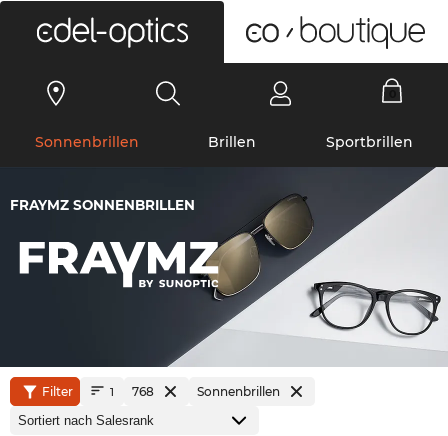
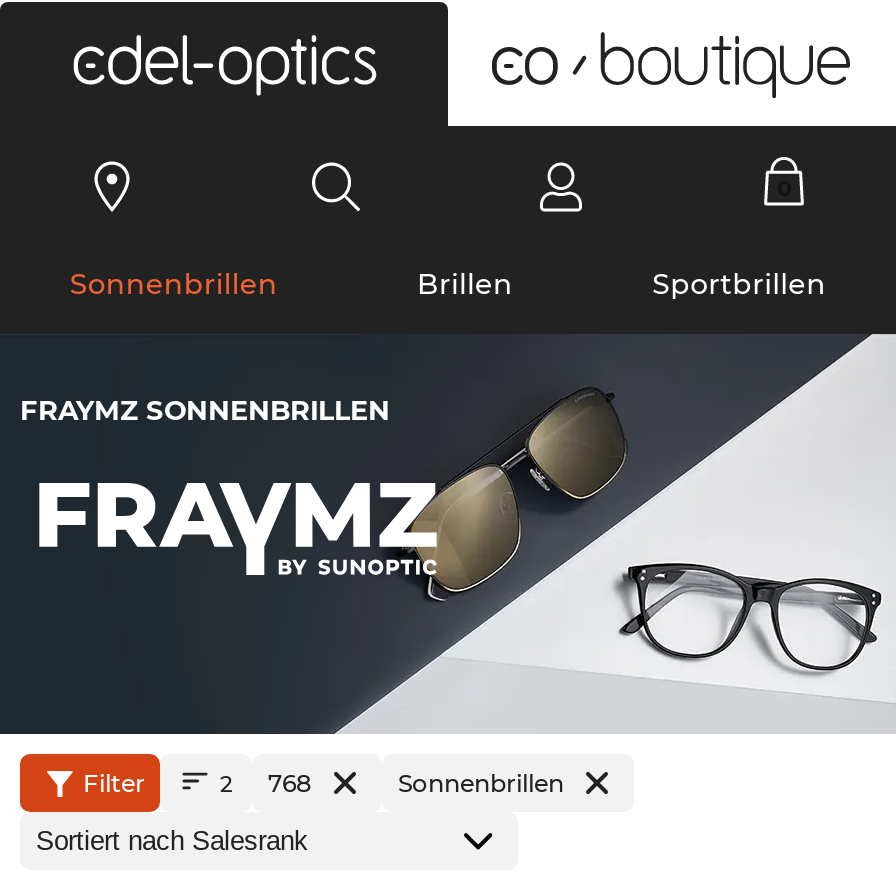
- 1 768
+ 2 768
